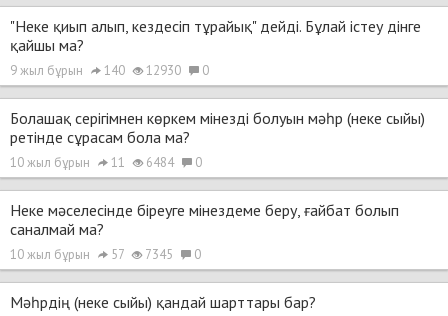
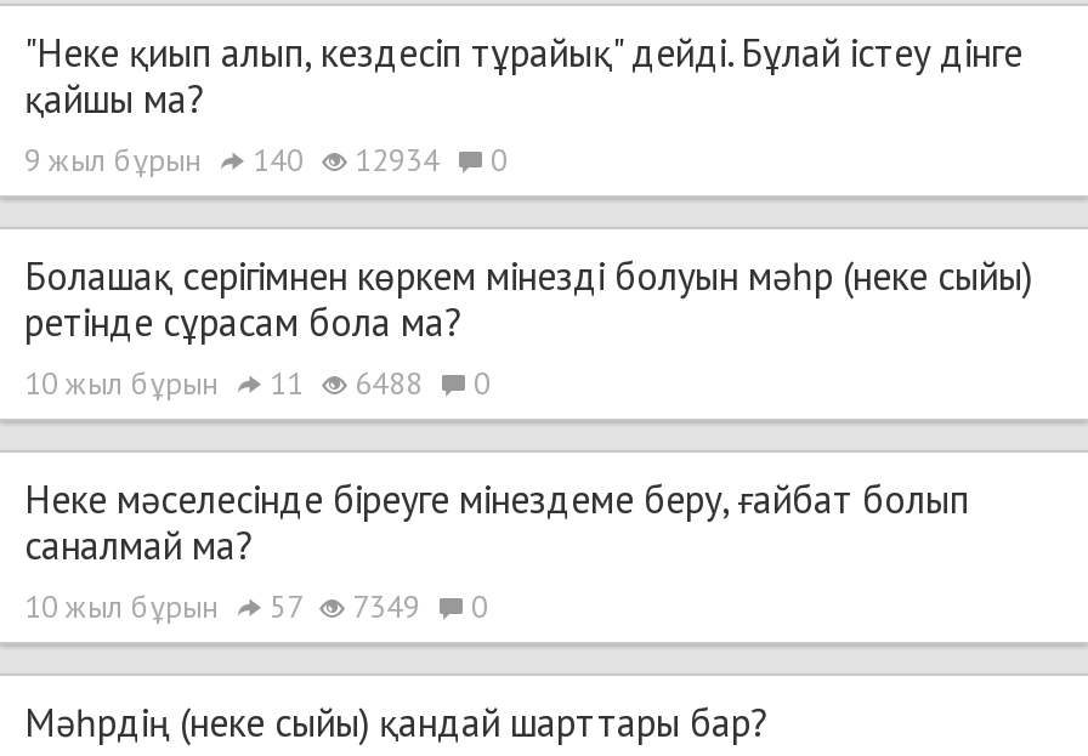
- 9 жыл бұрын 140 12930 0
+ 9 жыл бұрын 140 12934 0

- 10 жыл бұрын 11 6484 0
+ 10 жыл бұрын 11 6488 0

- 10 жыл бұрын 57 7345 0
+ 10 жыл бұрын 57 7349 0
